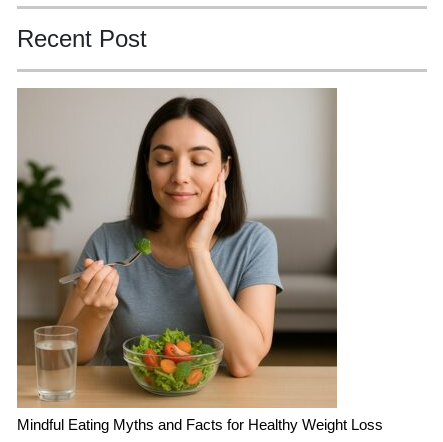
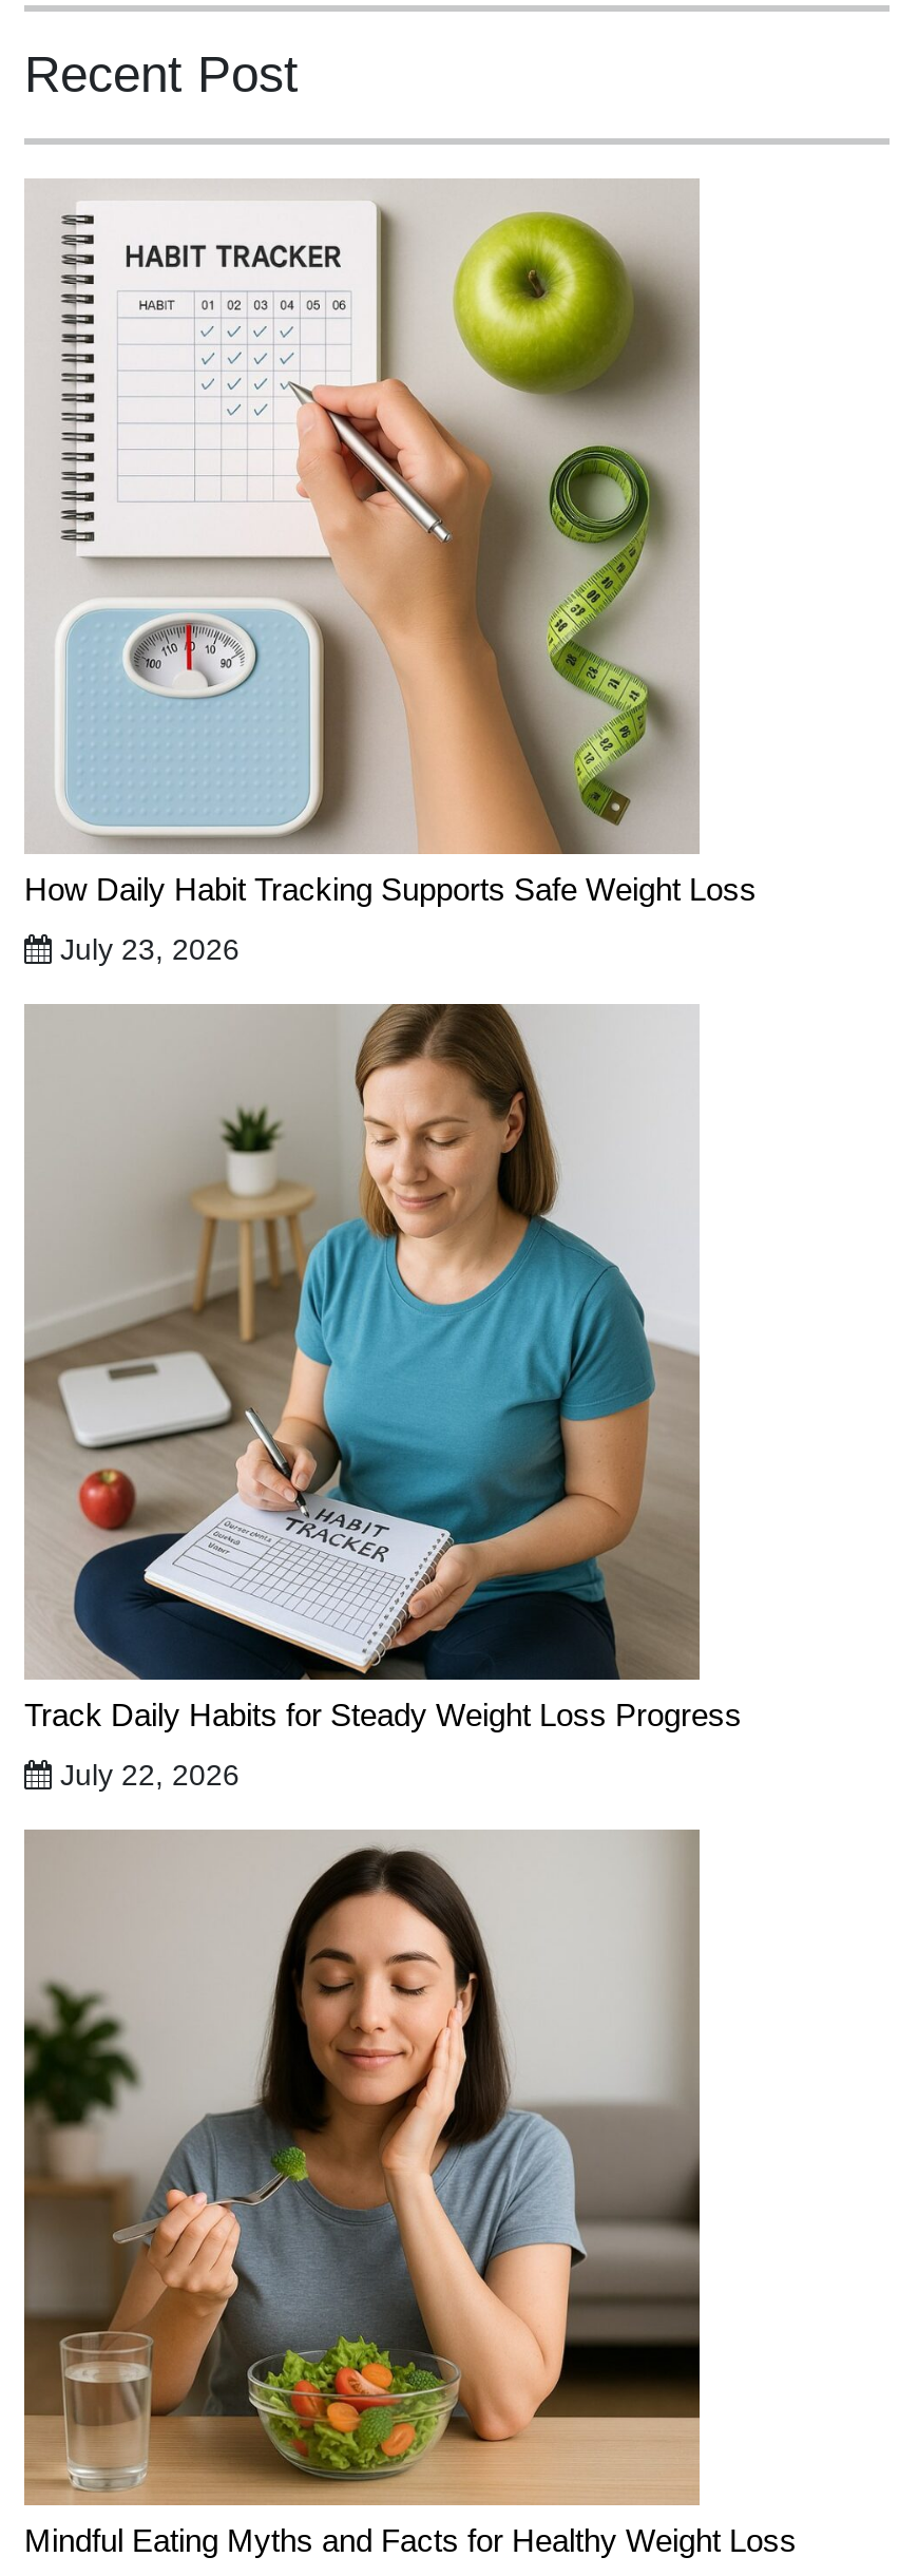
+ [image]
+ Track Daily Habits for Steady Weight Loss Progress
+ July 22, 2026

+ [image]
+ How Daily Habit Tracking Supports Safe Weight Loss
+ July 23, 2026
